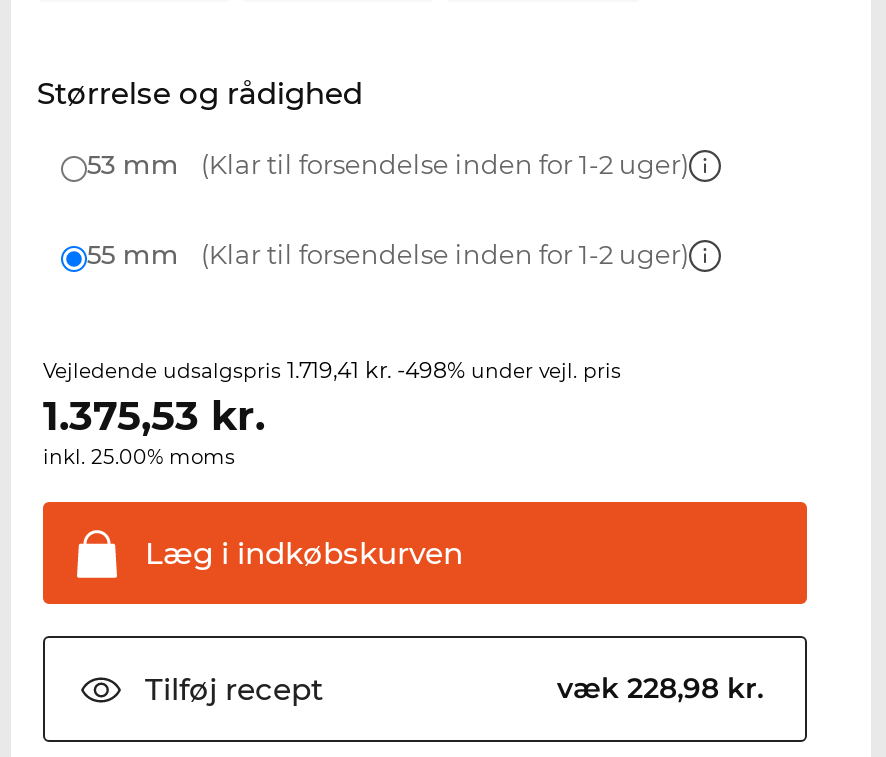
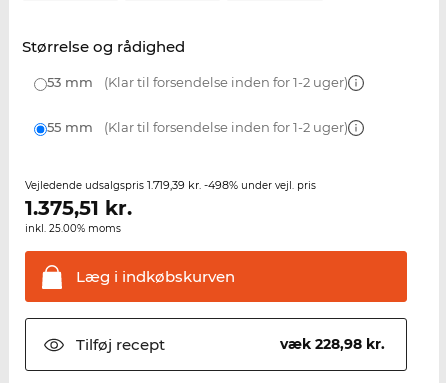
- Vejledende udsalgspris 1.719,41 kr. -498% under vejl. pris
+ Vejledende udsalgspris 1.719,39 kr. -498% under vejl. pris

- 1.375,53 kr.
+ 1.375,51 kr.
